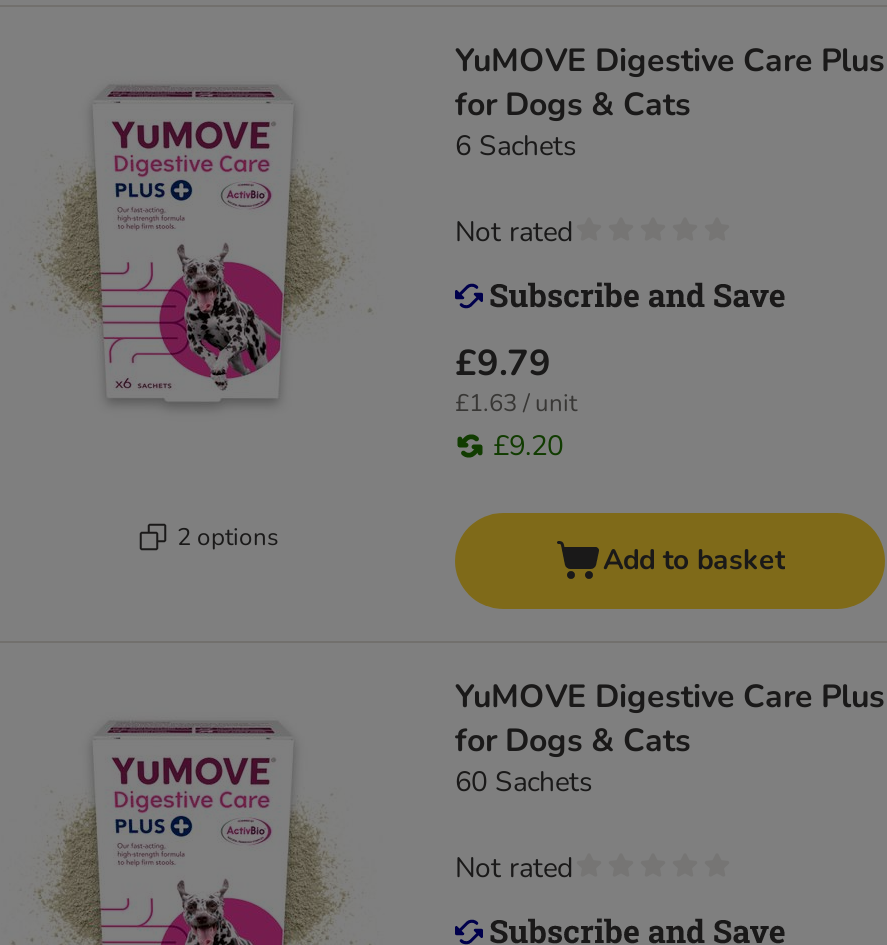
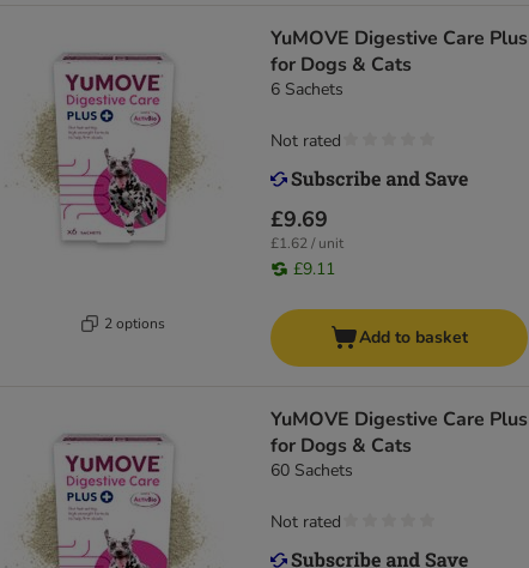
- £9.79
+ £9.69

- £1.63 / unit
+ £1.62 / unit

- £9.20
+ £9.11
